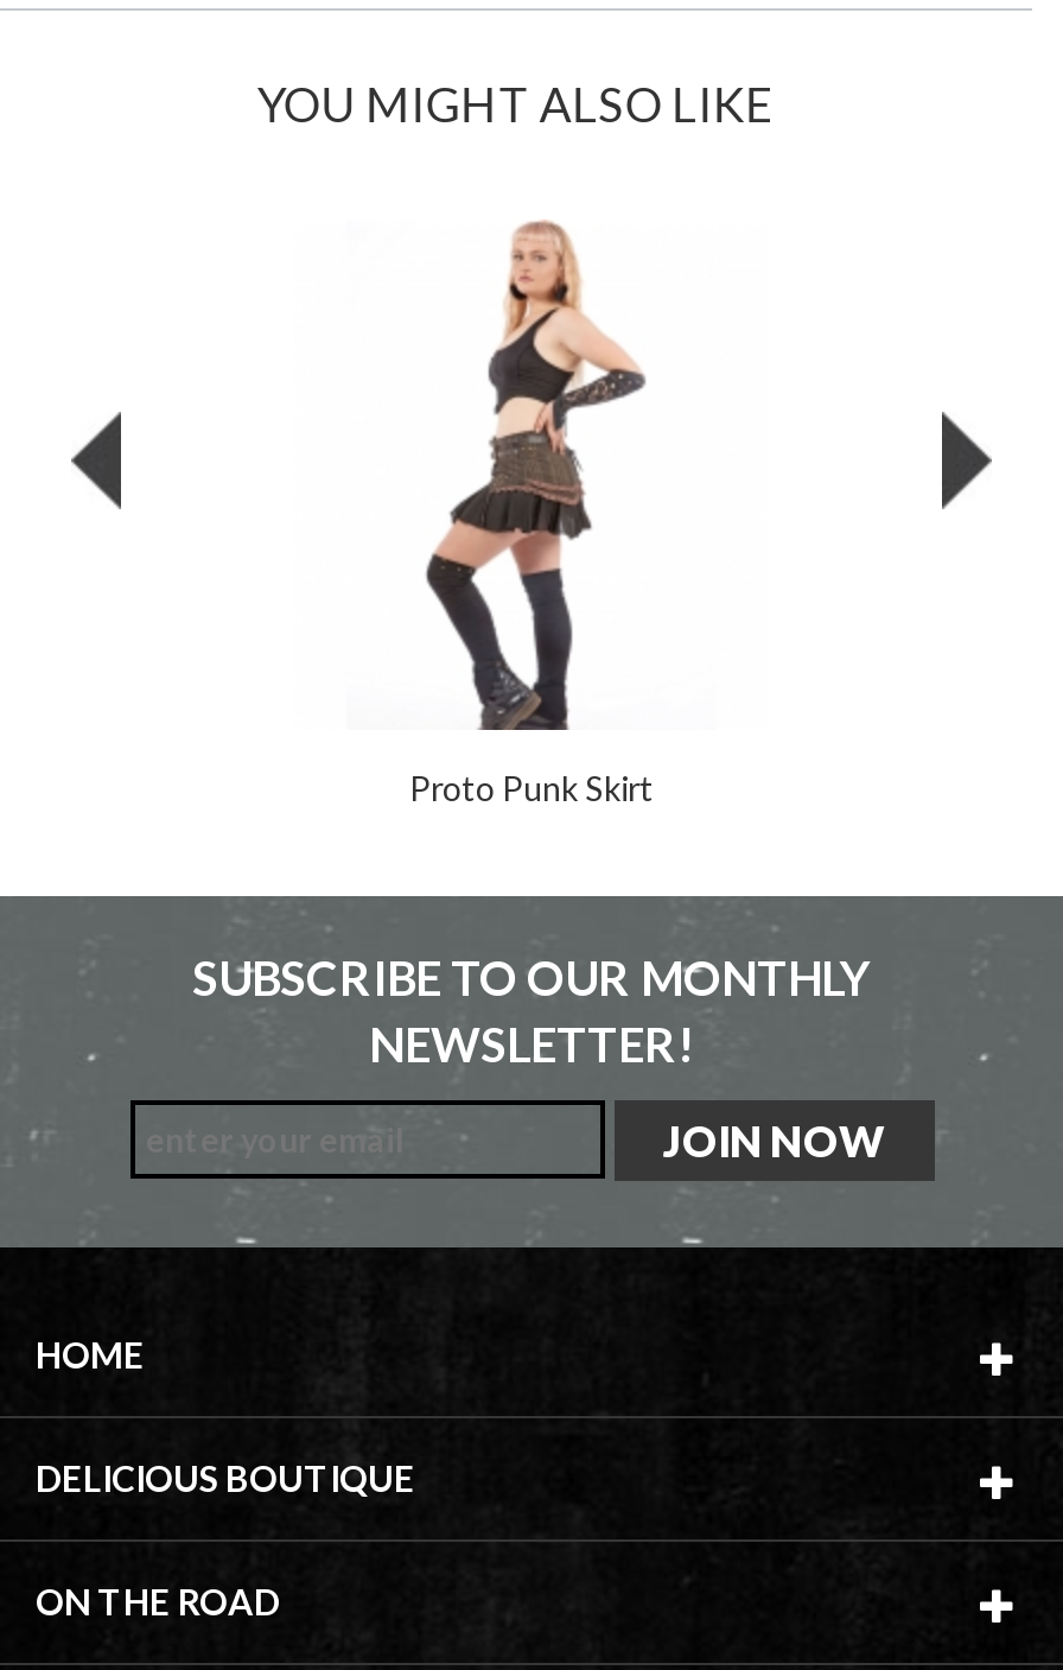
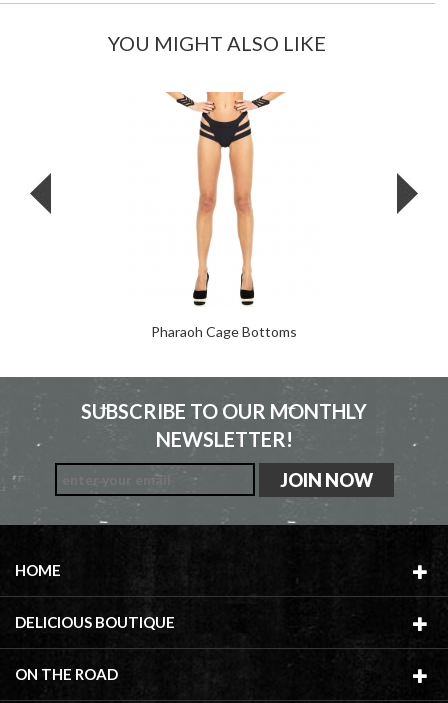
- [image]
- Proto Punk Skirt
+ [image]
+ Pharaoh Cage Bottoms
